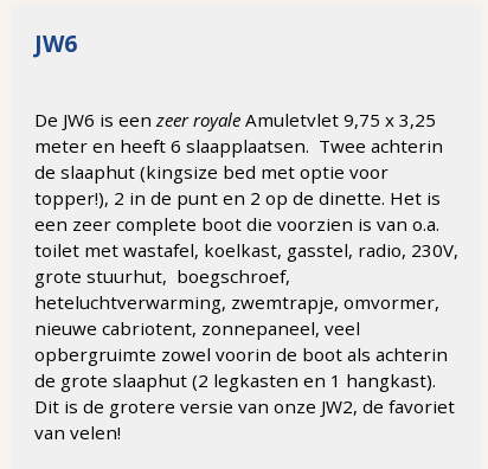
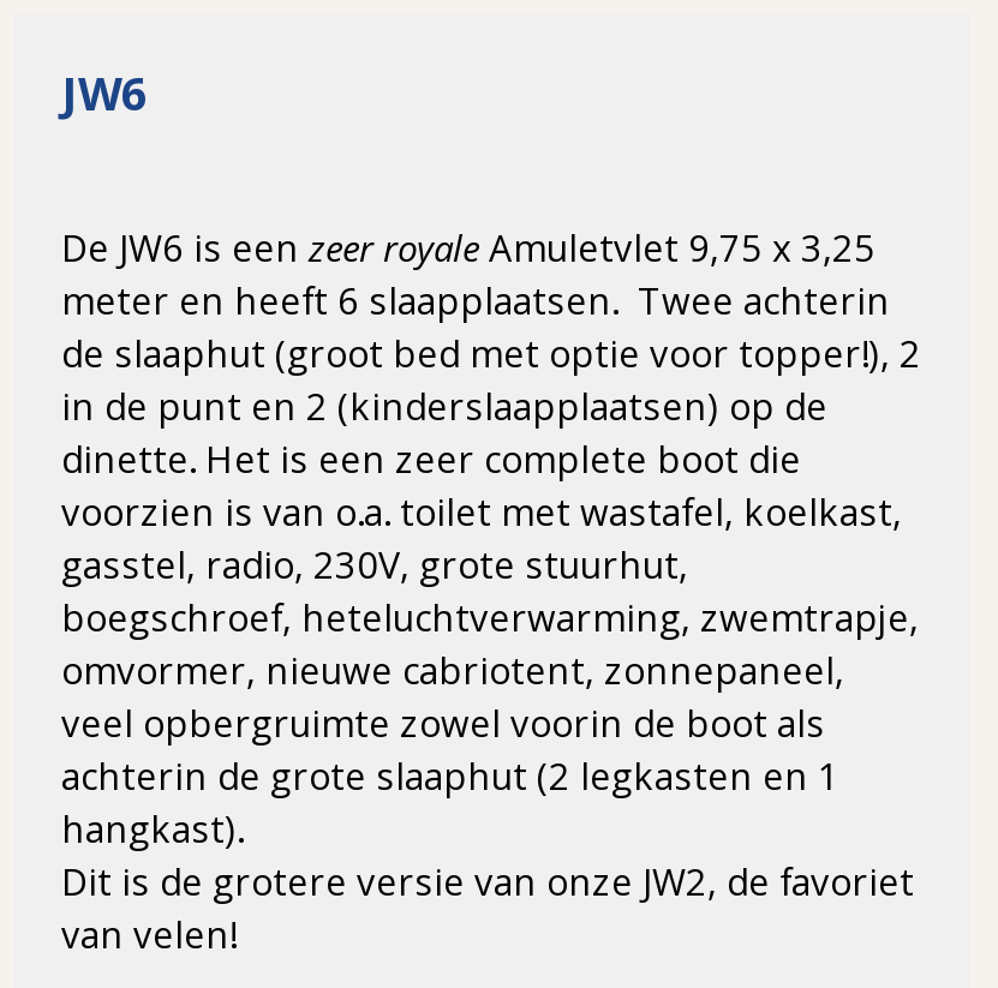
- de slaaphut (kingsize bed met optie voor
- topper!), 2 in de punt en 2 op de dinette. Het is
- een zeer complete boot die voorzien is van o.a.
- toilet met wastafel, koelkast, gasstel, radio, 230V,
- grote stuurhut, boegschroef,
- heteluchtverwarming, zwemtrapje, omvormer,
- nieuwe cabriotent, zonnepaneel, veel
- opbergruimte zowel voorin de boot als achterin
- de grote slaaphut (2 legkasten en 1 hangkast).
+ de slaaphut (groot bed met optie voor topper!), 2
+ in de punt en 2 (kinderslaapplaatsen) op de
+ dinette. Het is een zeer complete boot die
+ voorzien is van o.a. toilet met wastafel, koelkast,
+ gasstel, radio, 230V, grote stuurhut,
+ boegschroef, heteluchtverwarming, zwemtrapje,
+ omvormer, nieuwe cabriotent, zonnepaneel,
+ veel opbergruimte zowel voorin de boot als
+ achterin de grote slaaphut (2 legkasten en 1
+ hangkast).
